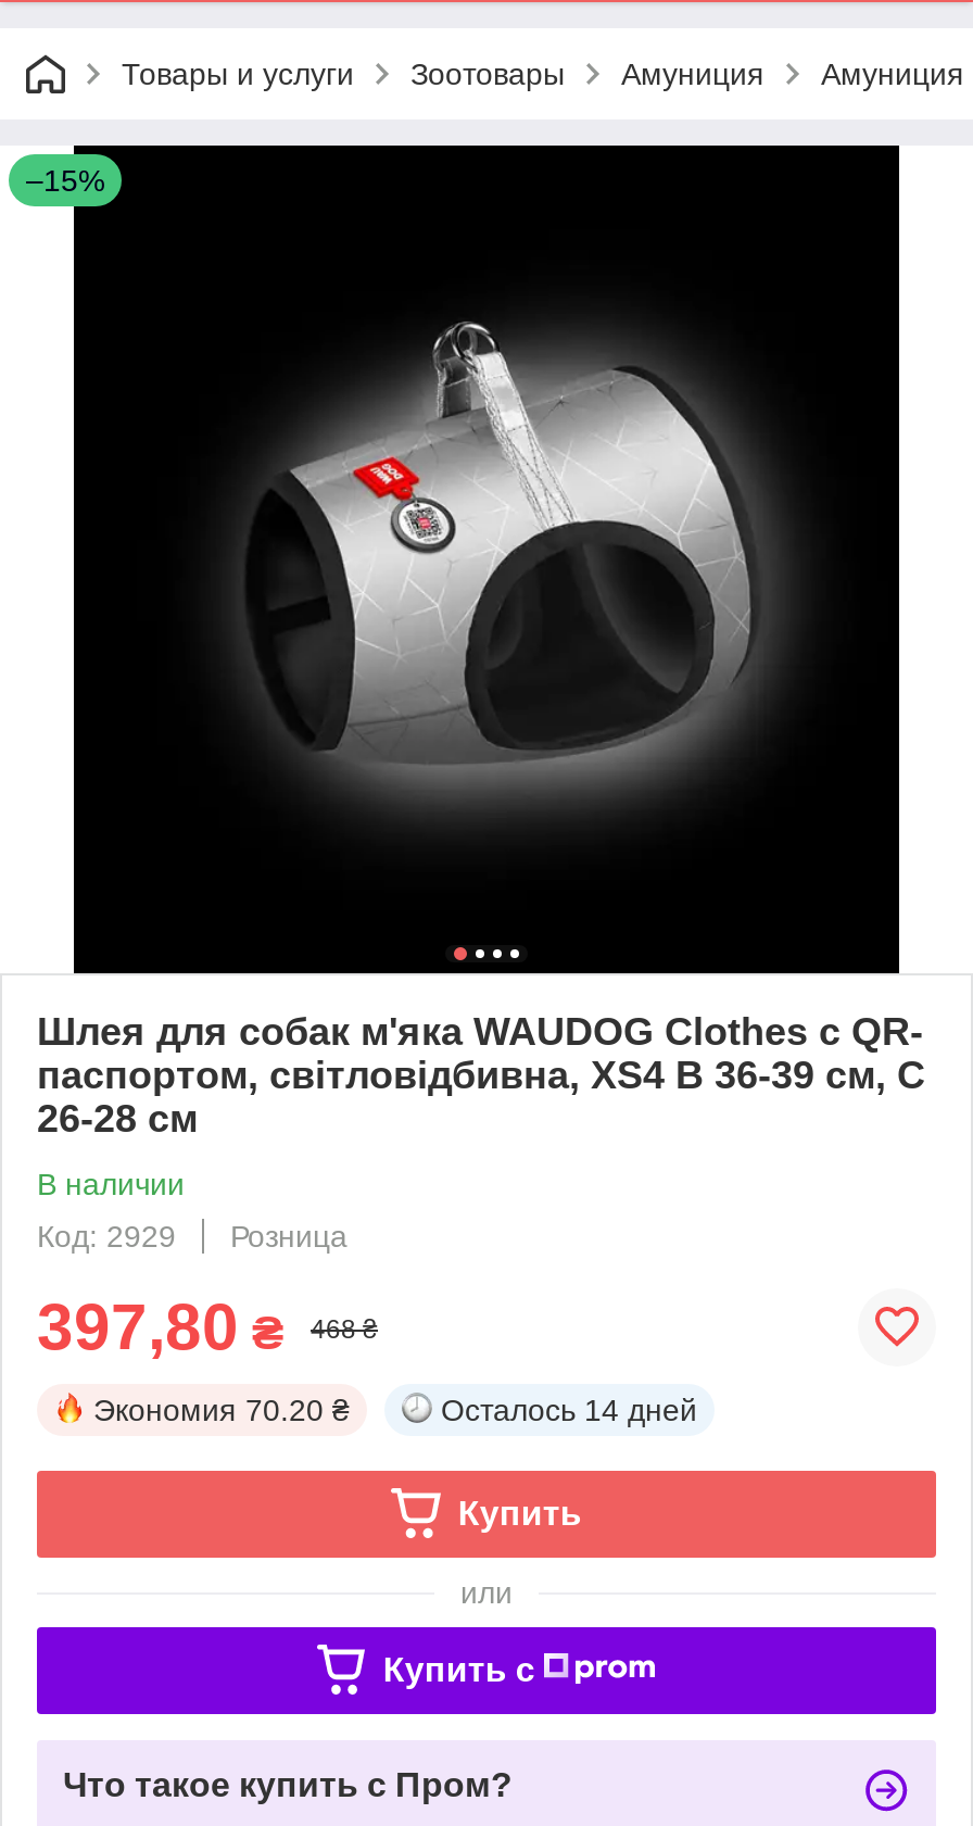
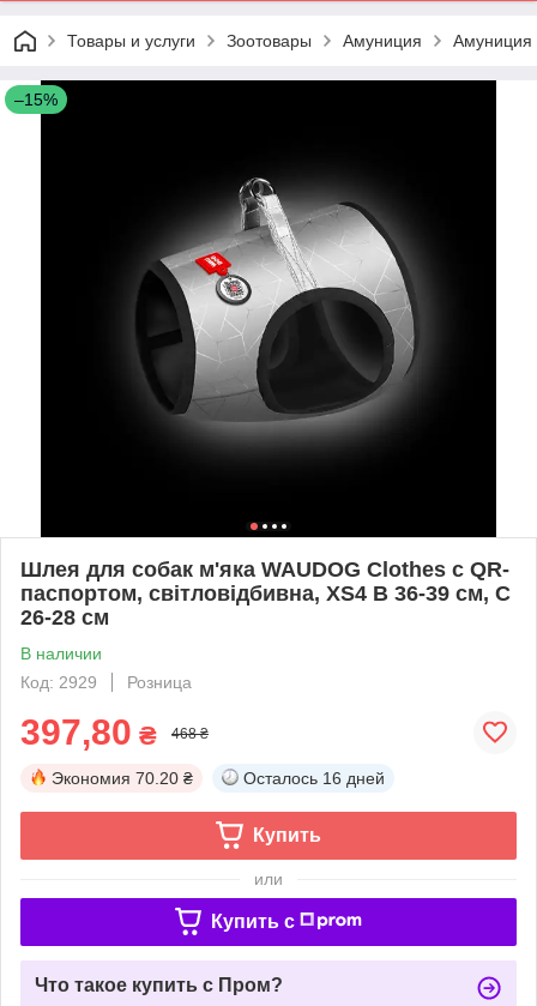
- Осталось 14 дней
+ Осталось 16 дней
